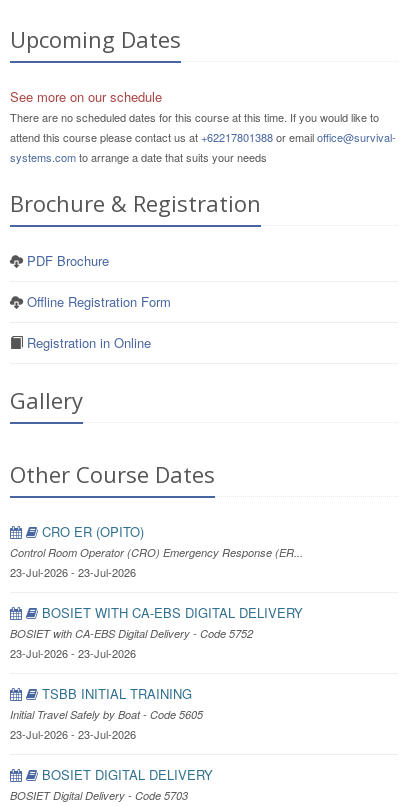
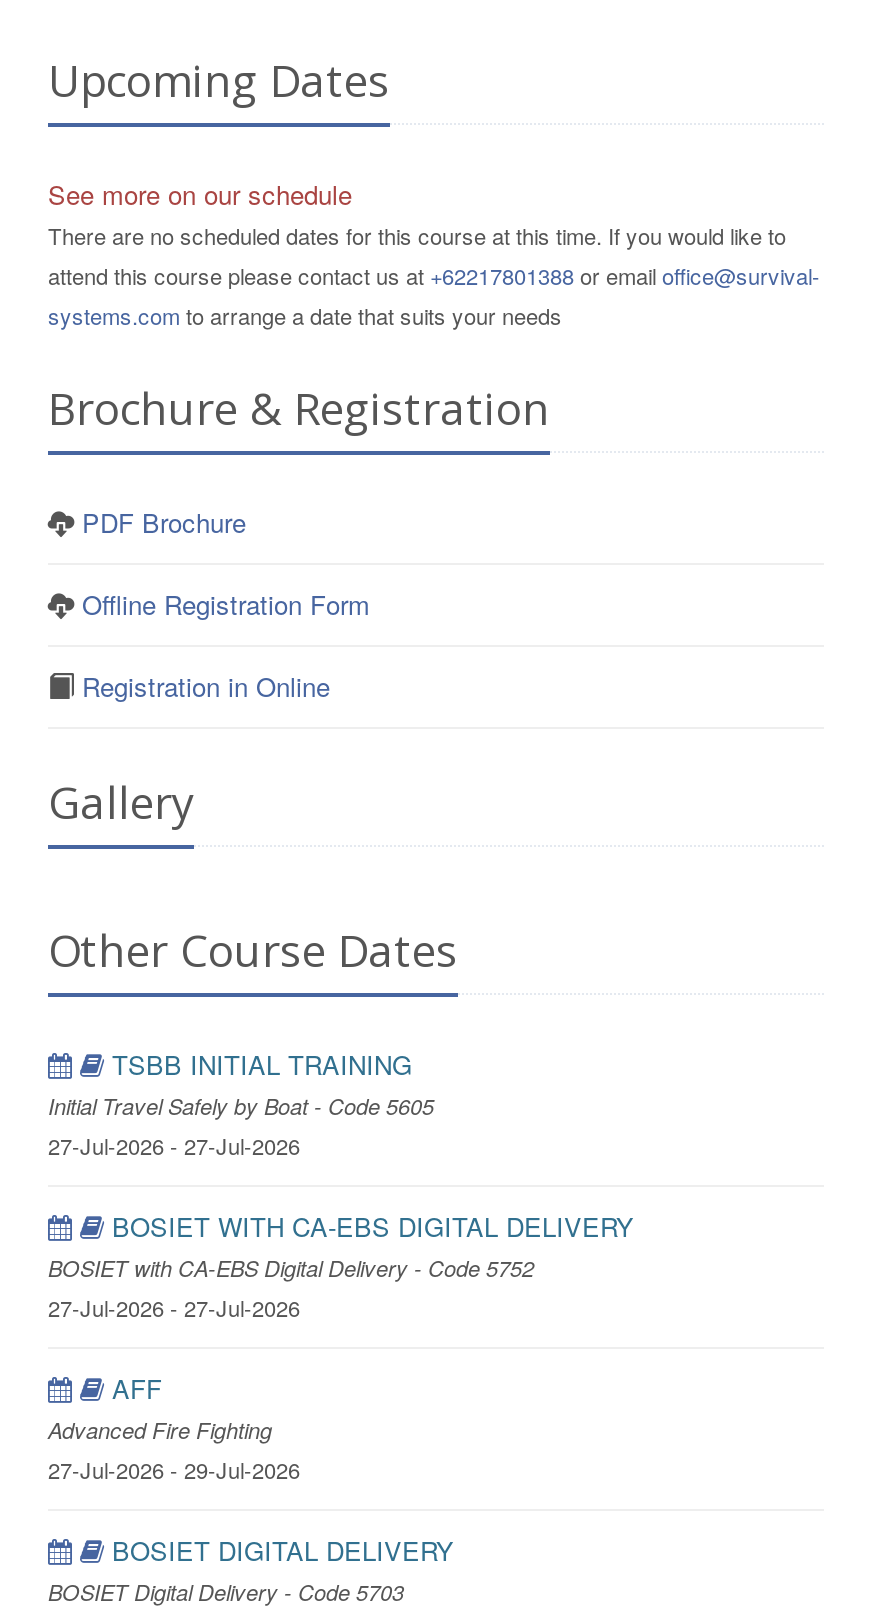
- CRO ER (OPITO)
- Control Room Operator (CRO) Emergency Response (ER...
- 23-Jul-2026 - 23-Jul-2026
+ 27-Jul-2026 - 27-Jul-2026

- 23-Jul-2026 - 23-Jul-2026
+ 27-Jul-2026 - 27-Jul-2026

moved up: TSBB INITIAL TRAINING | Initial Travel Safely by Boat - Code 5605

- 23-Jul-2026 - 23-Jul-2026
+ AFF
+ Advanced Fire Fighting
+ 27-Jul-2026 - 29-Jul-2026
